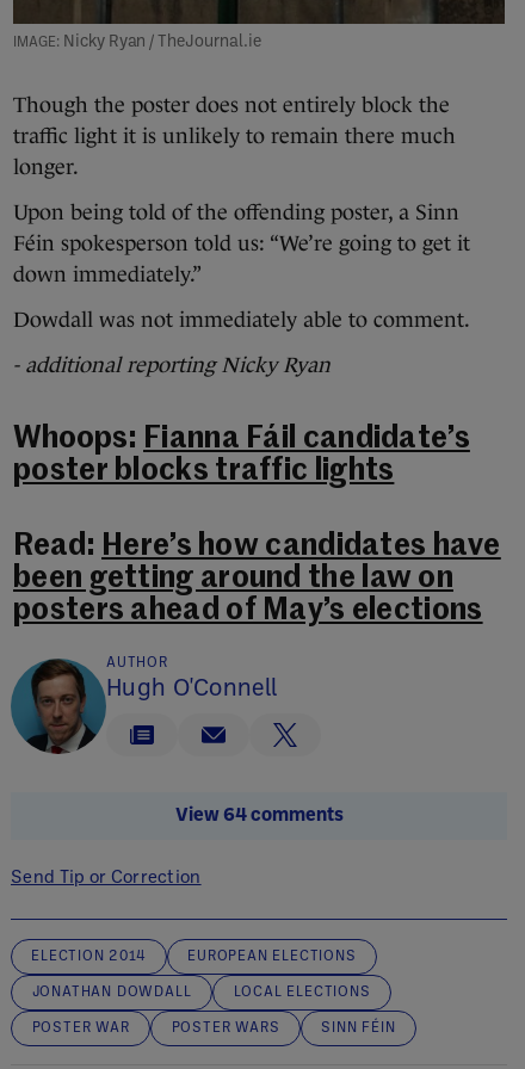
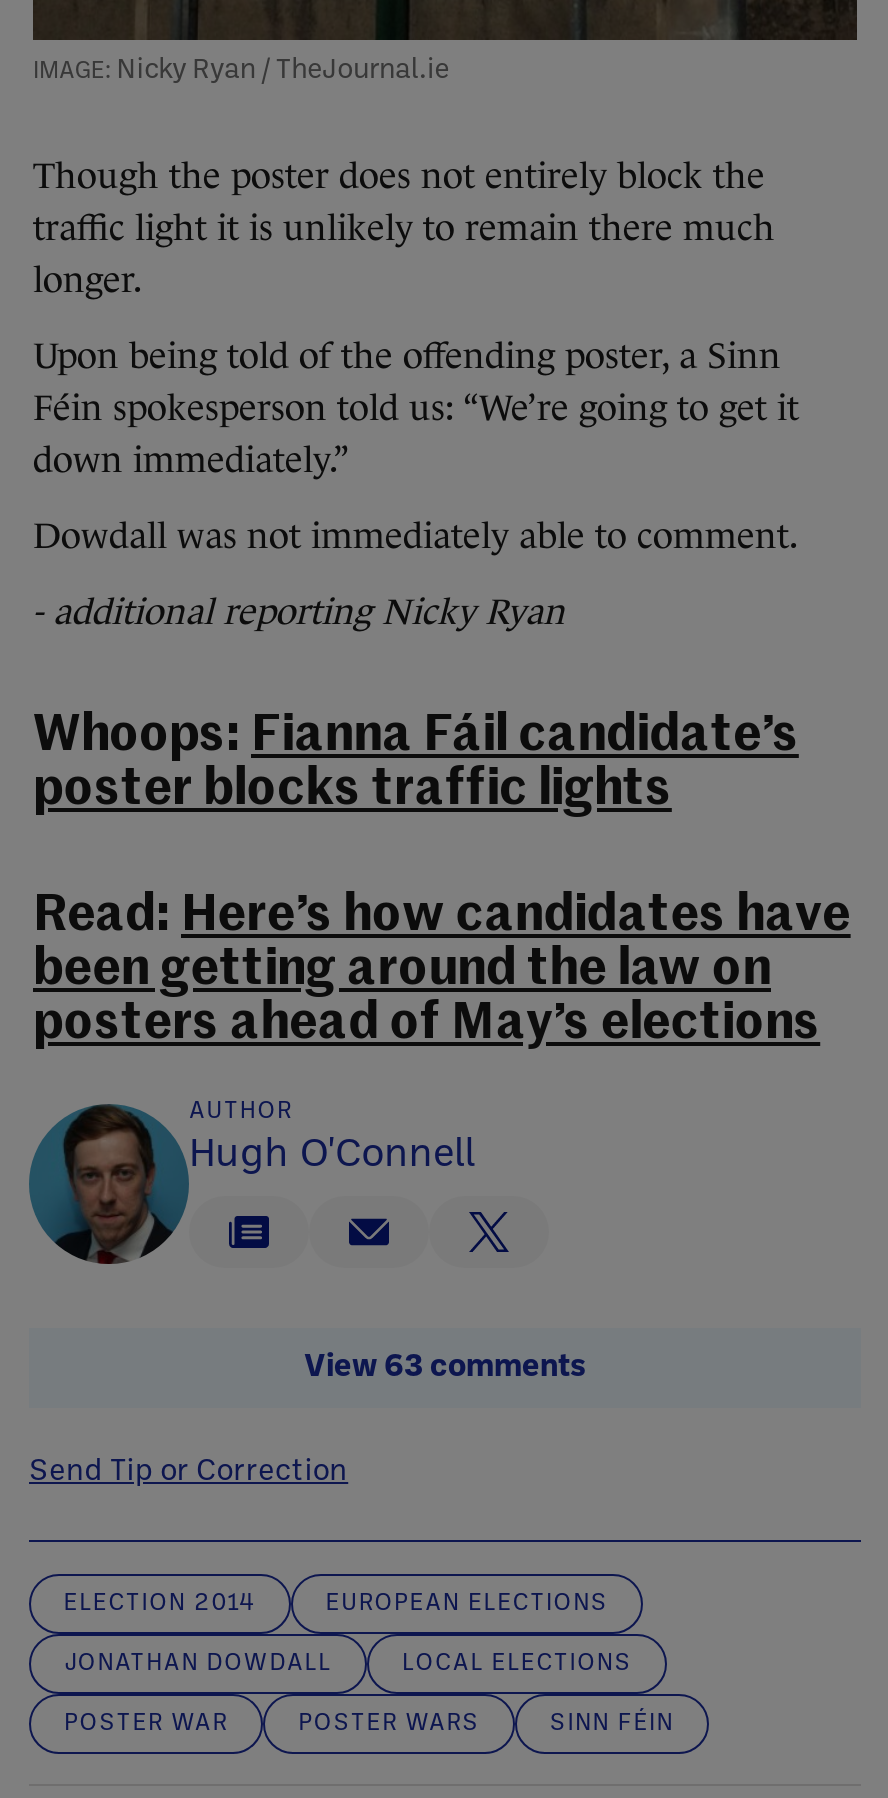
- View 64 comments
+ View 63 comments
